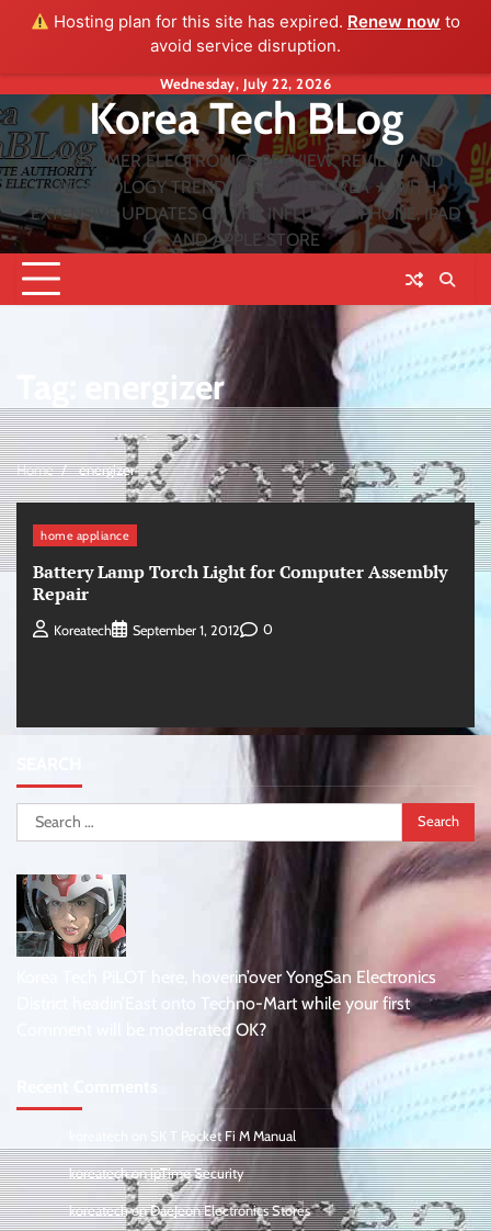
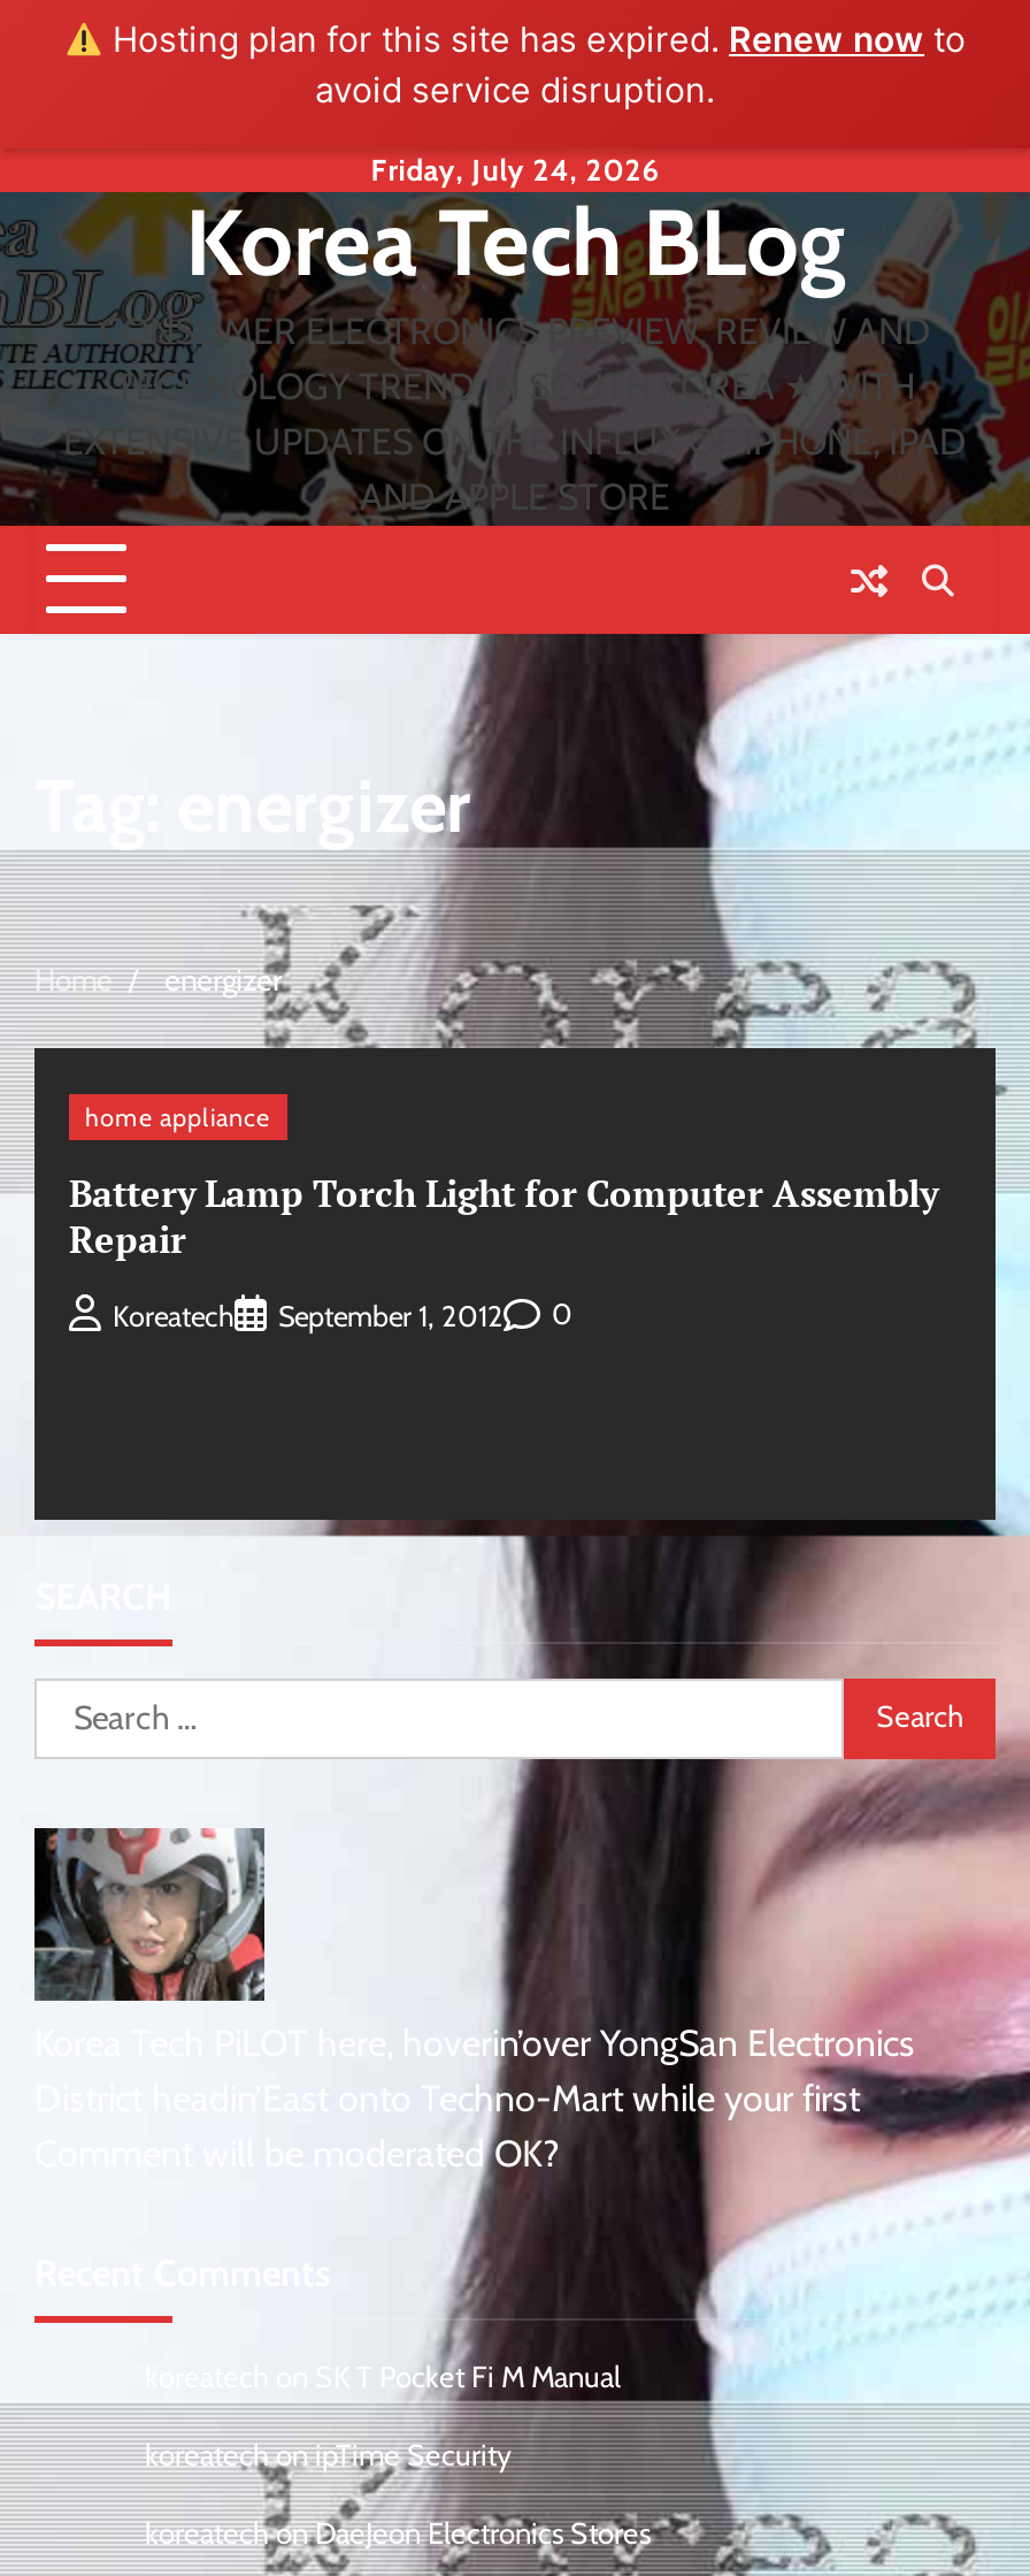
- Wednesday, July 22, 2026
+ Friday, July 24, 2026
